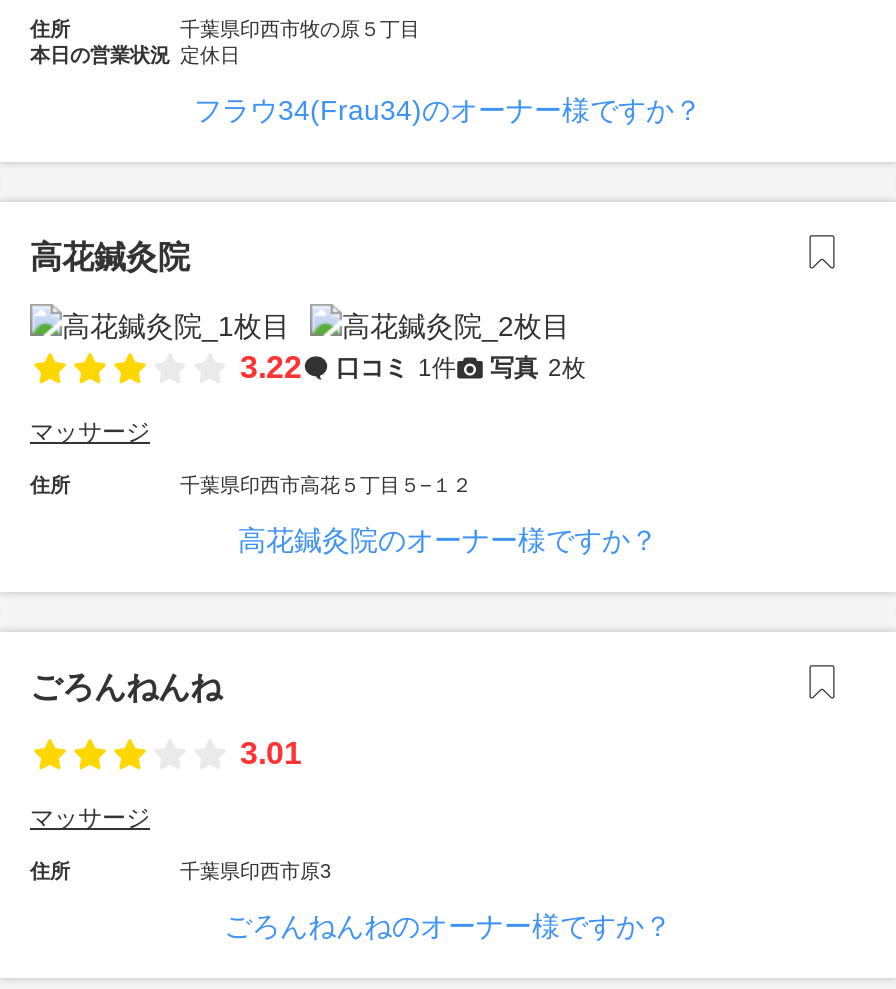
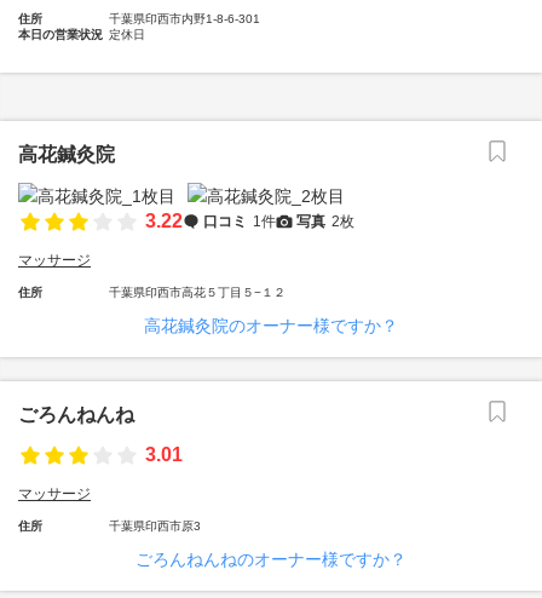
- 千葉県印西市牧の原５丁目
+ 千葉県印西市内野1-8-6-301

- フラウ34(Frau34)のオーナー様ですか？
